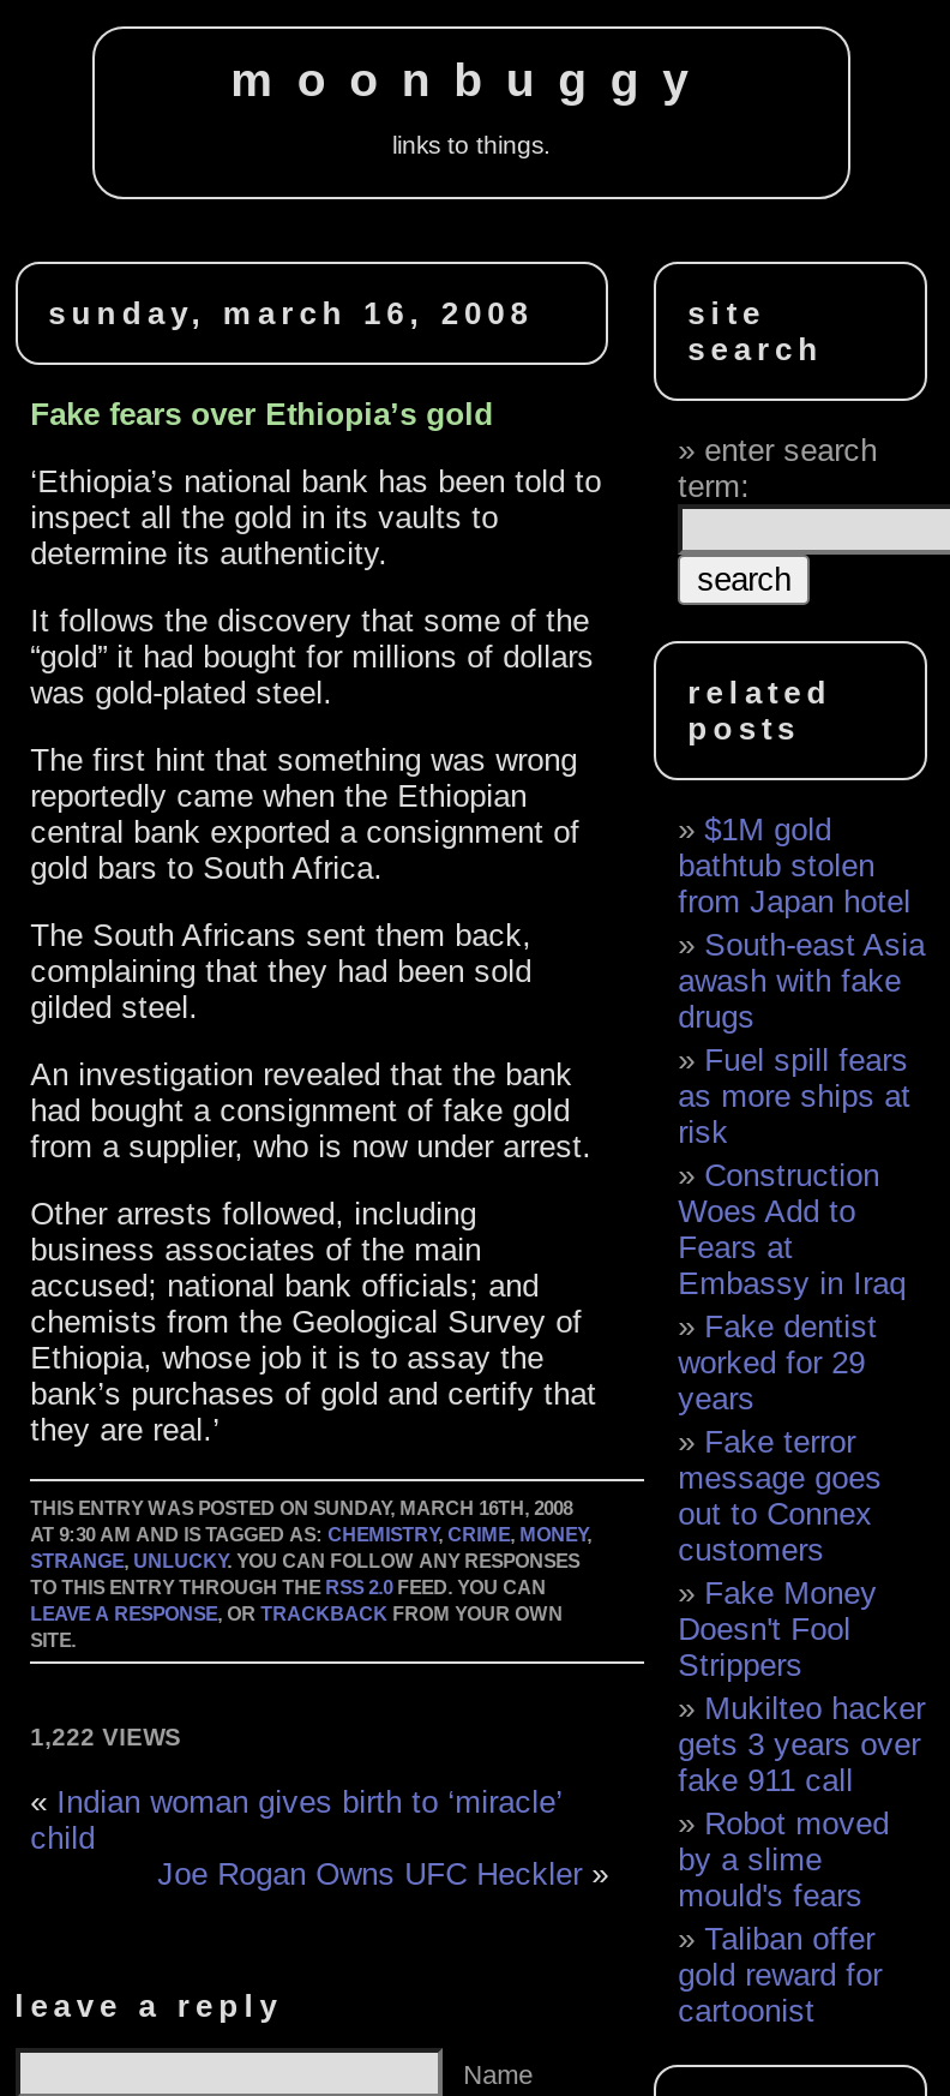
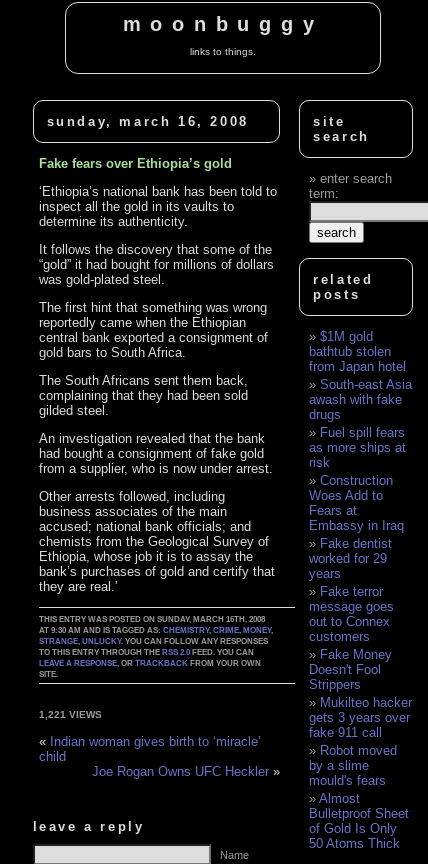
- 1,222 VIEWS
+ 1,221 VIEWS

- Taliban offer
- gold reward for
- cartoonist
+ Almost
+ Bulletproof Sheet
+ of Gold Is Only
+ 50 Atoms Thick
